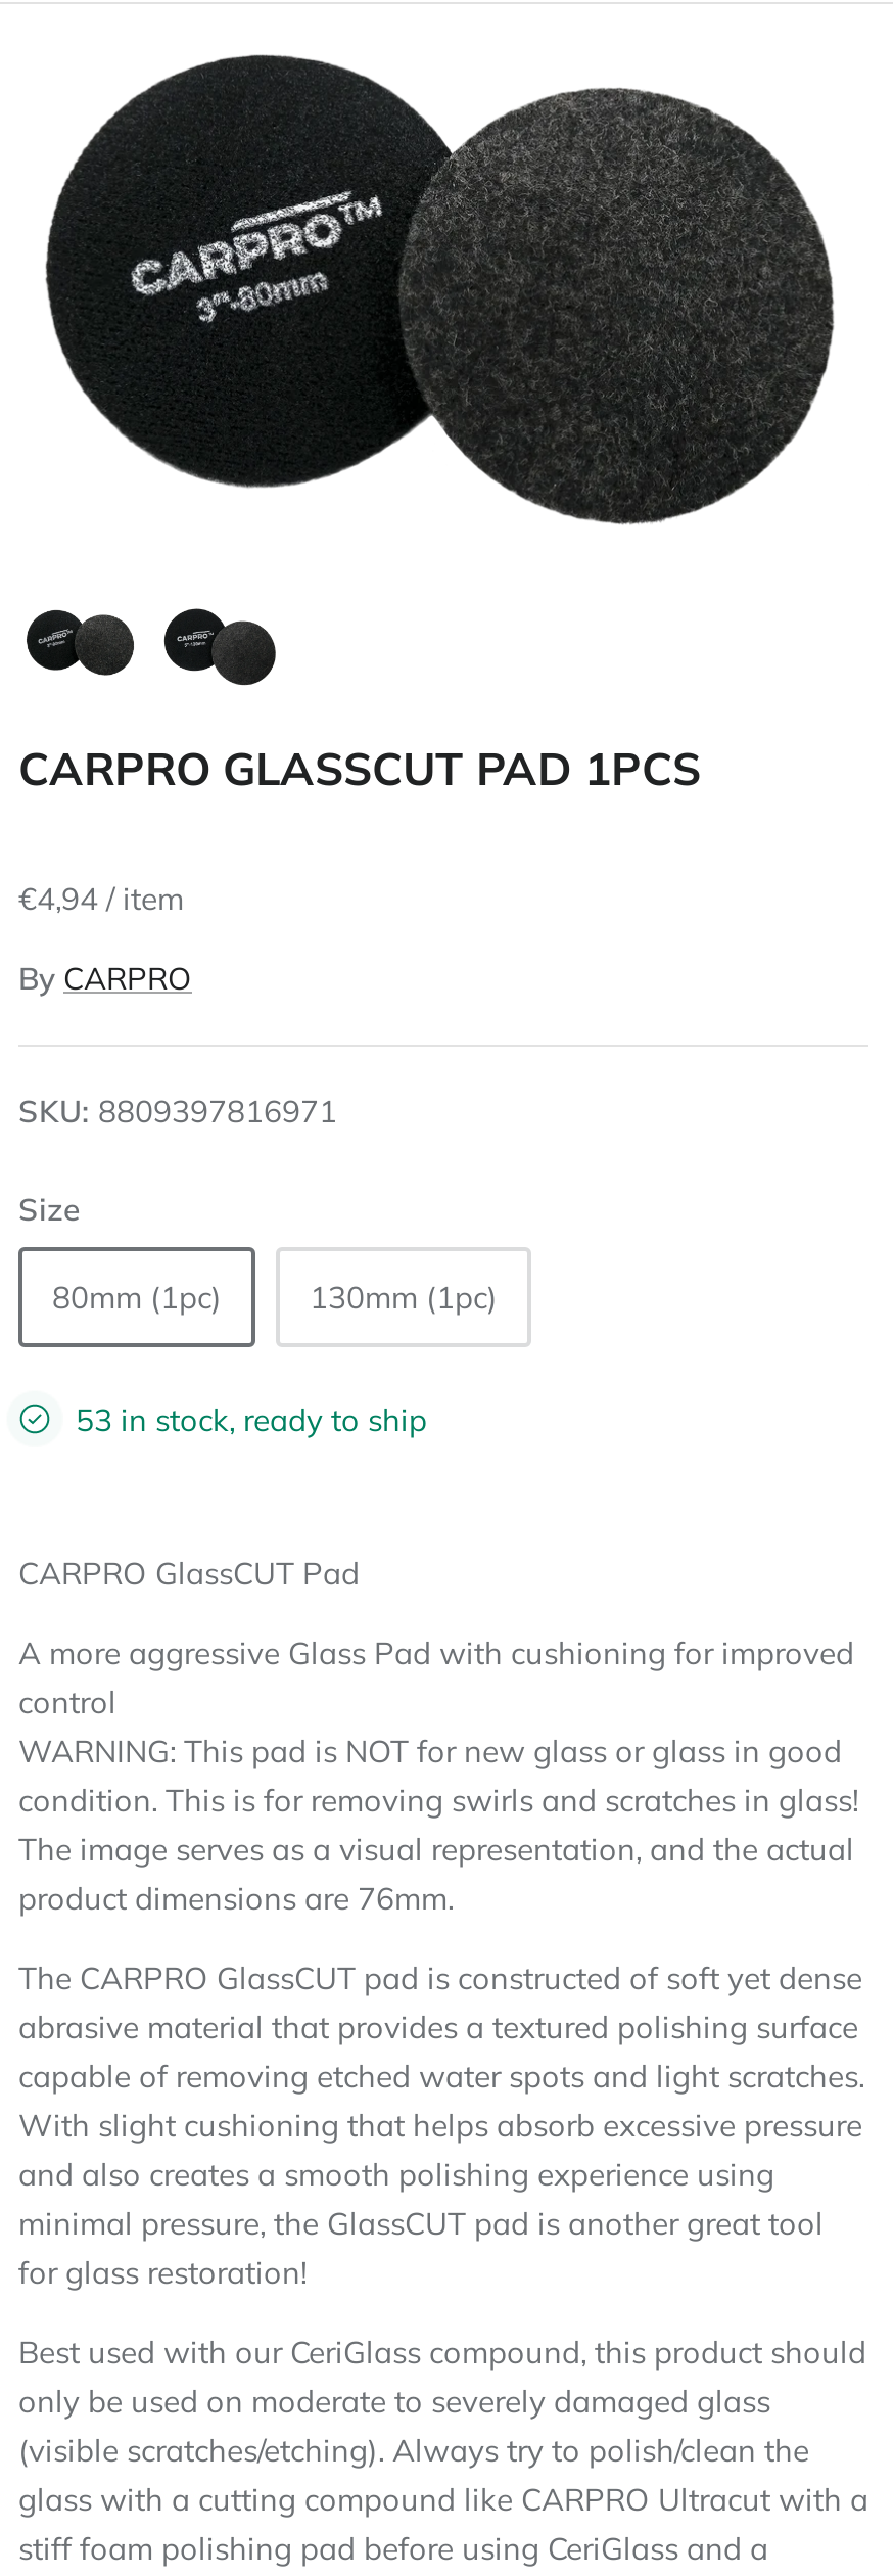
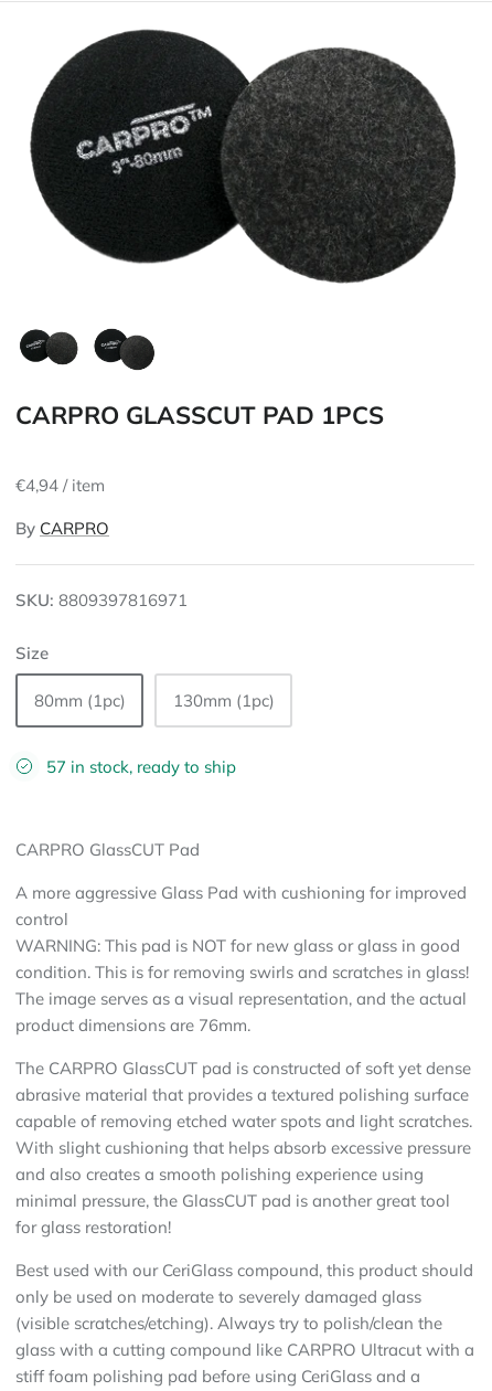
- 53 in stock, ready to ship
+ 57 in stock, ready to ship
